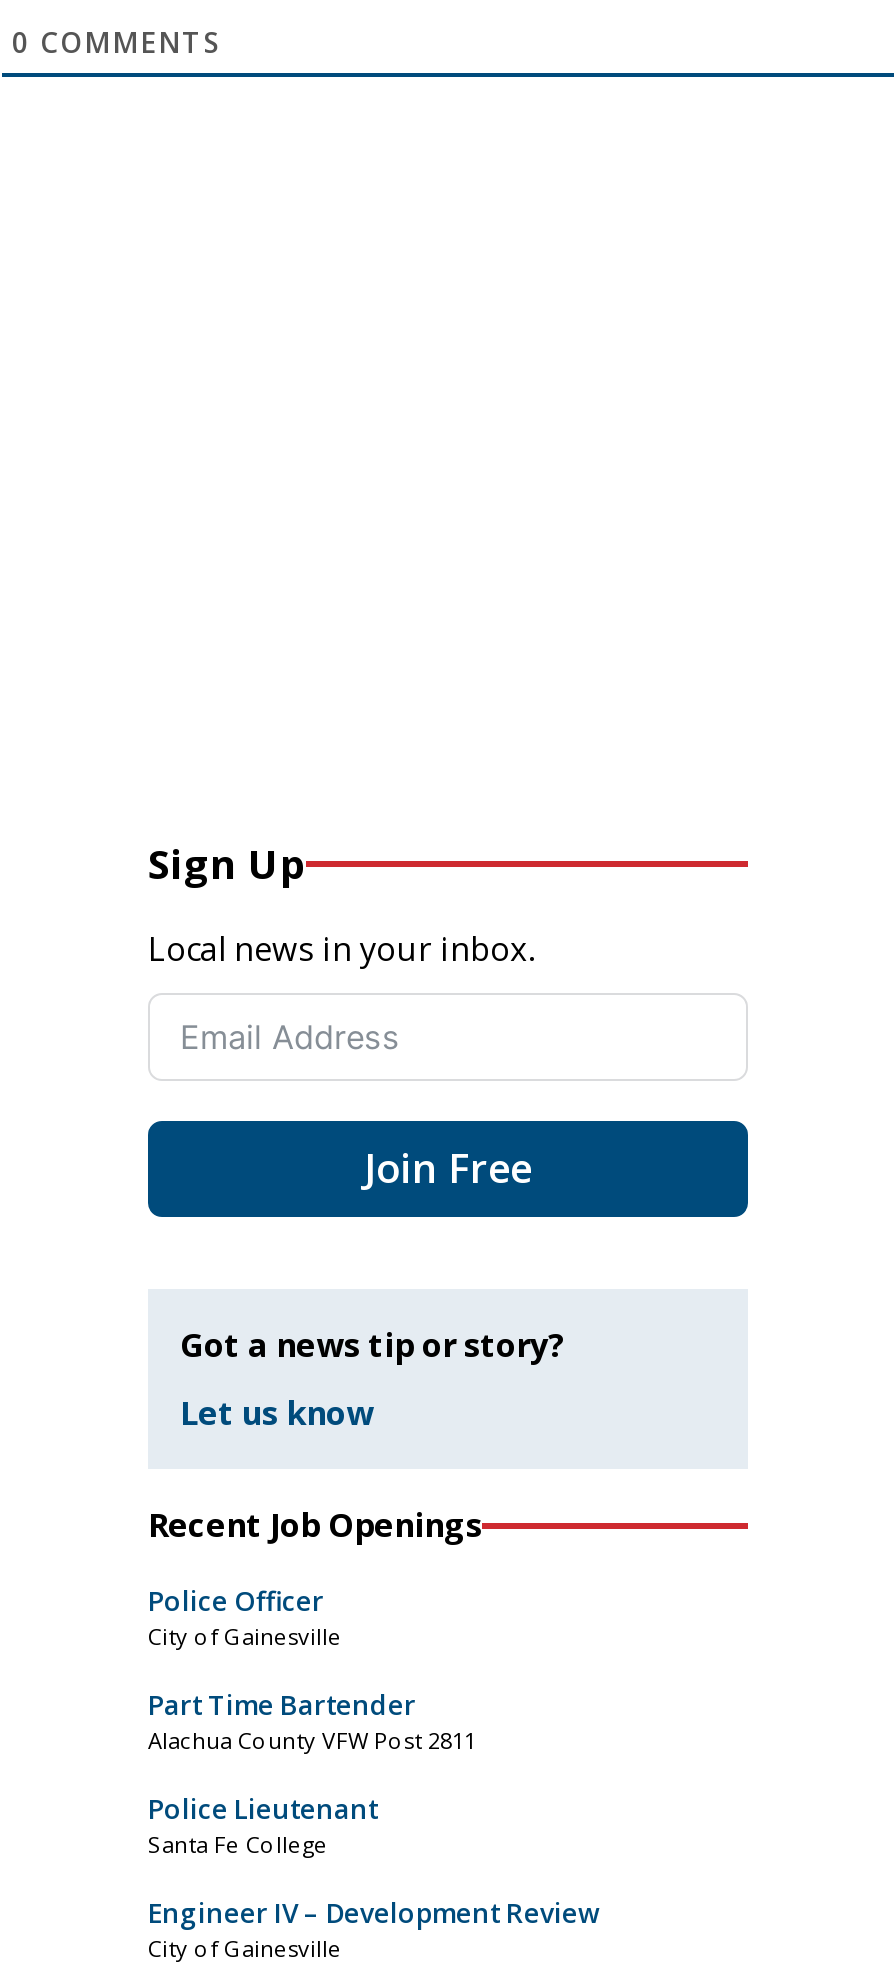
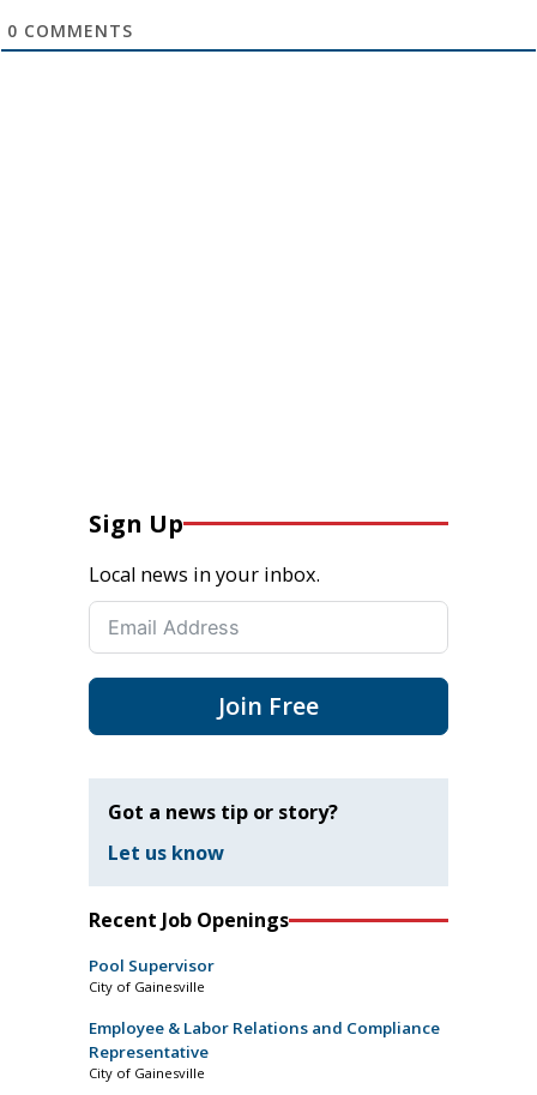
- Police Officer
+ Pool Supervisor

- Part Time Bartender
- Alachua County VFW Post 2811
- Police Lieutenant
- Santa Fe College
- Engineer IV – Development Review
+ Employee & Labor Relations and Compliance
+ Representative
